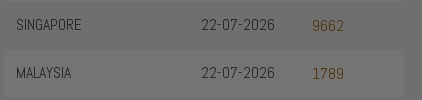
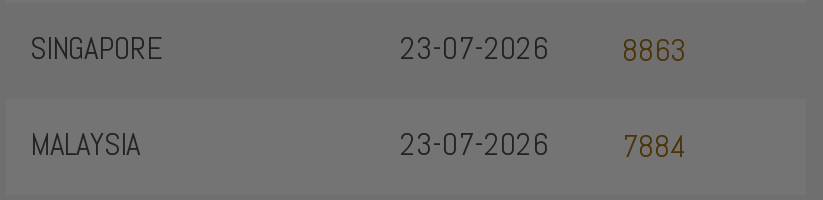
- 22-07-2026
+ 23-07-2026

- 9662
+ 8863

- 22-07-2026
+ 23-07-2026

- 1789
+ 7884
